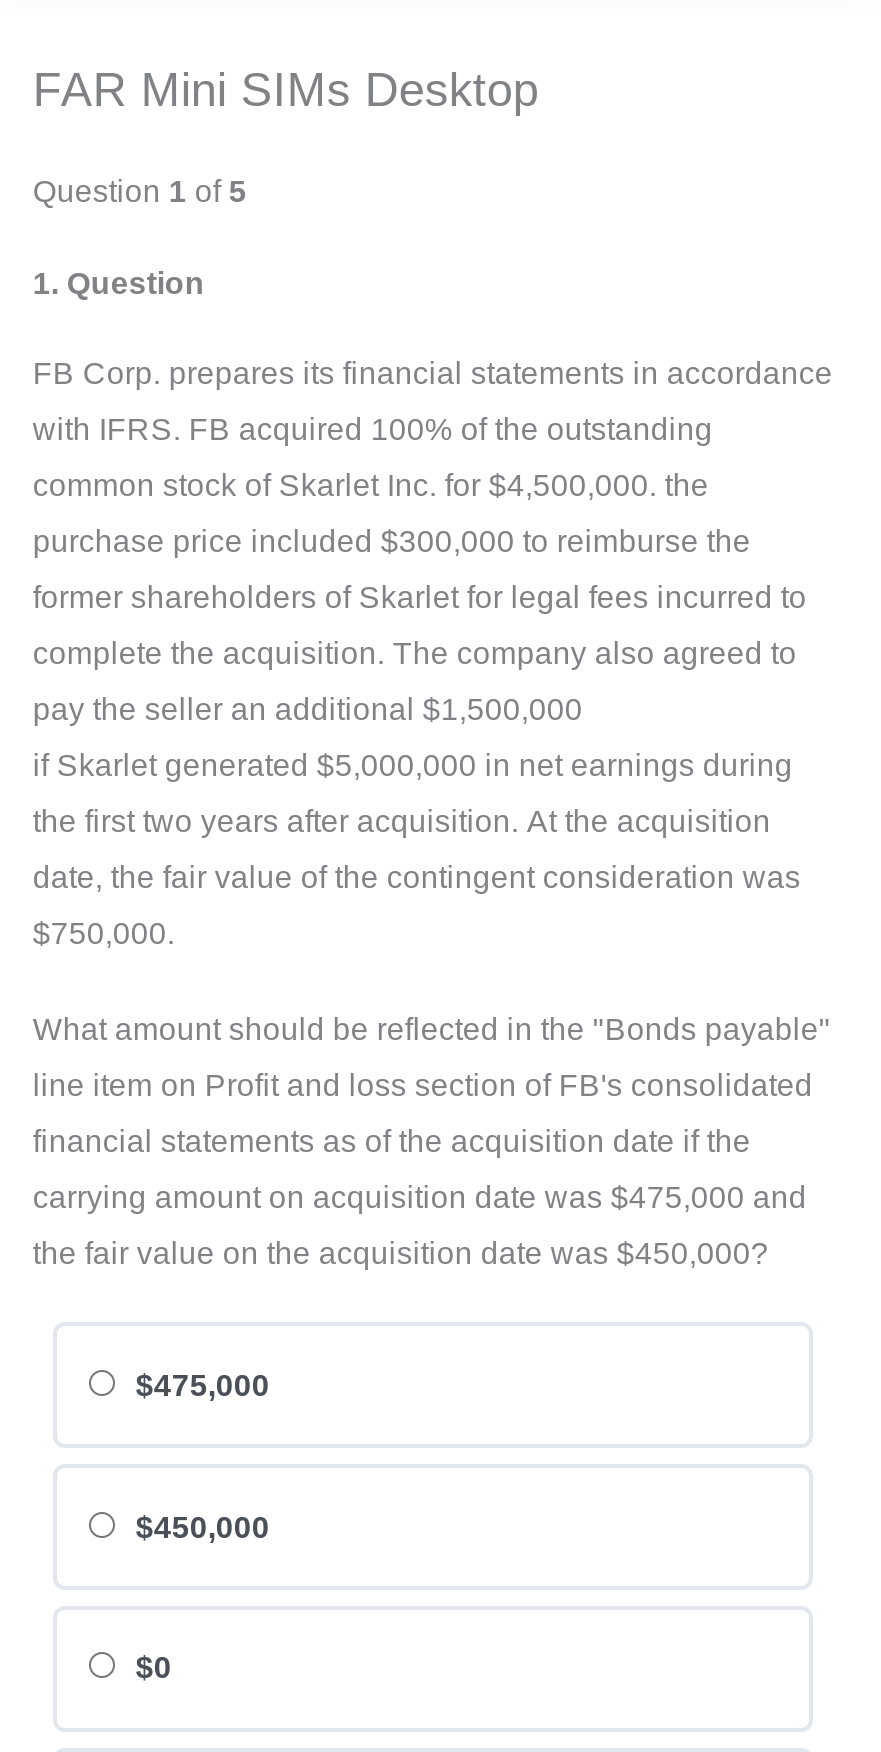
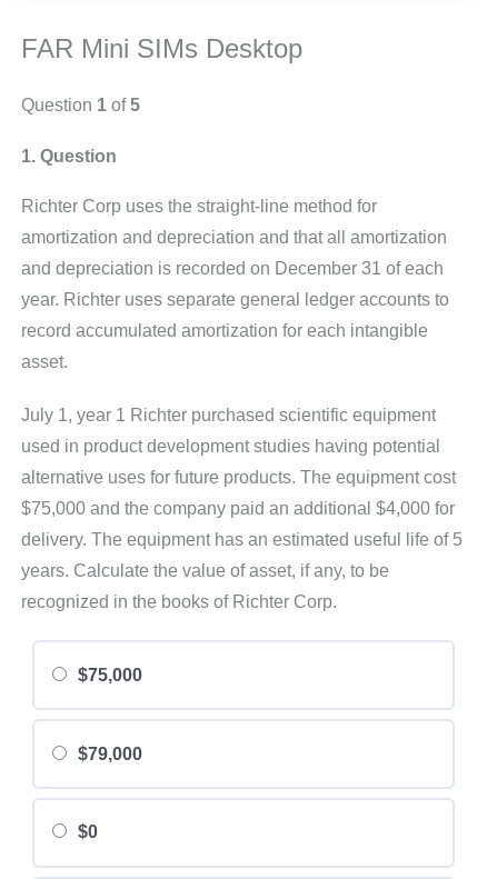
- FB Corp. prepares its financial statements in accordance
- with IFRS. FB acquired 100% of the outstanding
- common stock of Skarlet Inc. for $4,500,000. the
- purchase price included $300,000 to reimburse the
- former shareholders of Skarlet for legal fees incurred to
- complete the acquisition. The company also agreed to
- pay the seller an additional $1,500,000
- if Skarlet generated $5,000,000 in net earnings during
- the first two years after acquisition. At the acquisition
- date, the fair value of the contingent consideration was
- $750,000.
- What amount should be reflected in the "Bonds payable"
- line item on Profit and loss section of FB's consolidated
- financial statements as of the acquisition date if the
- carrying amount on acquisition date was $475,000 and
- the fair value on the acquisition date was $450,000?
+ Richter Corp uses the straight-line method for
+ amortization and depreciation and that all amortization
+ and depreciation is recorded on December 31 of each
+ year. Richter uses separate general ledger accounts to
+ record accumulated amortization for each intangible
+ asset.
+ July 1, year 1 Richter purchased scientific equipment
+ used in product development studies having potential
+ alternative uses for future products. The equipment cost
+ $75,000 and the company paid an additional $4,000 for
+ delivery. The equipment has an estimated useful life of 5
+ years. Calculate the value of asset, if any, to be
+ recognized in the books of Richter Corp.

- $475,000
+ $75,000

- $450,000
+ $79,000
